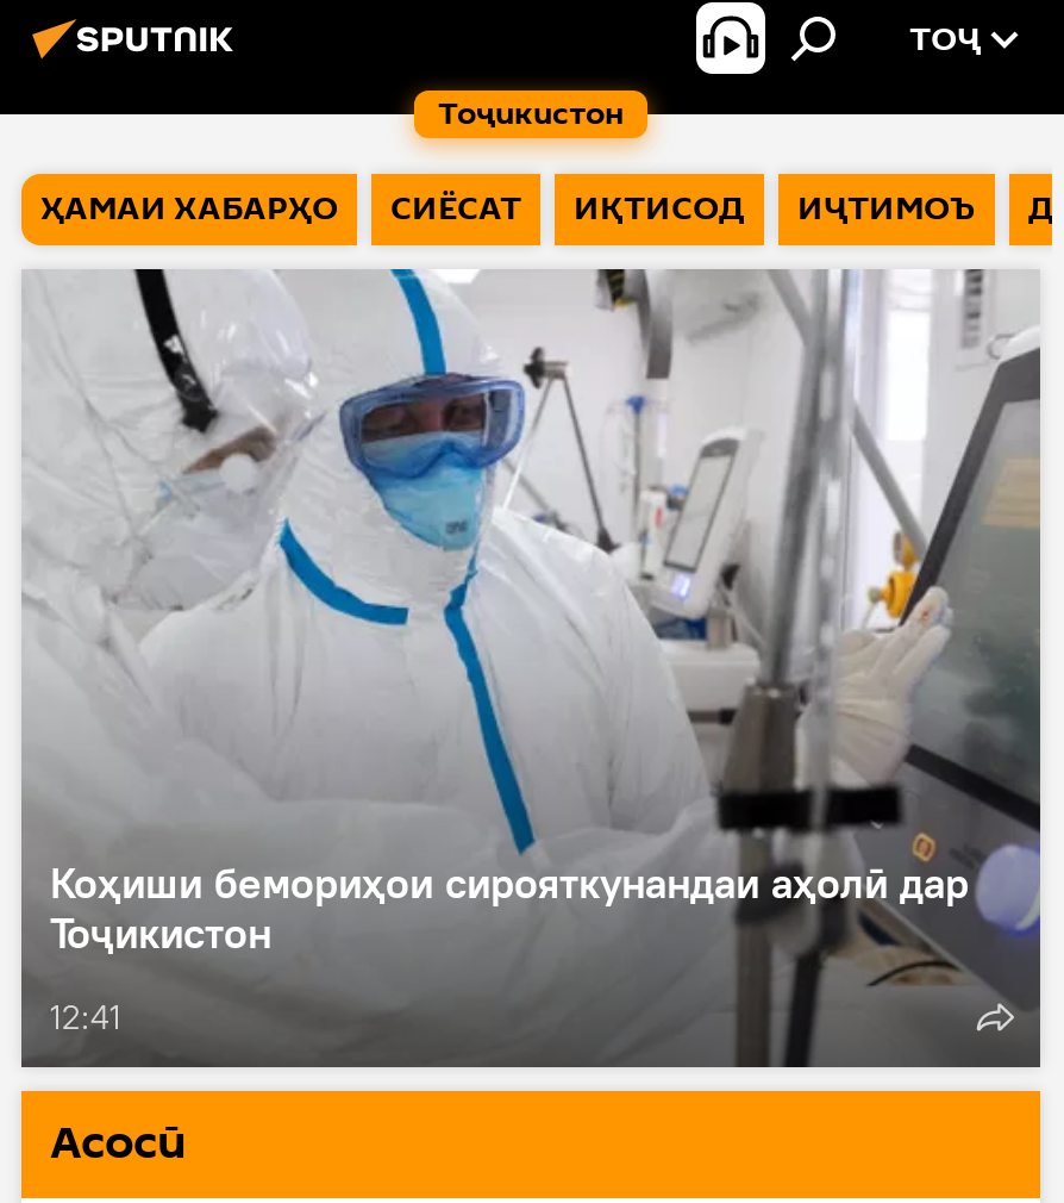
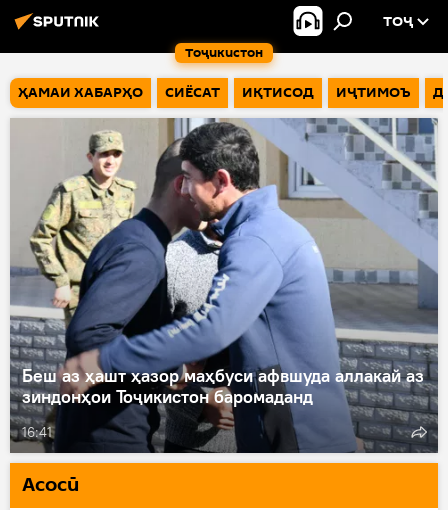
- [image]
- Коҳиши бемориҳои сирояткунандаи аҳолӣ дар
- Тоҷикистон
+ [image]
+ Беш аз ҳашт ҳазор маҳбуси афвшуда аллакай аз
+ зиндонҳои Тоҷикистон баромаданд

- 12:41
+ 16:41
